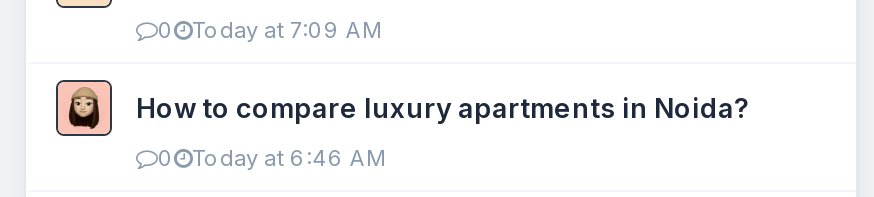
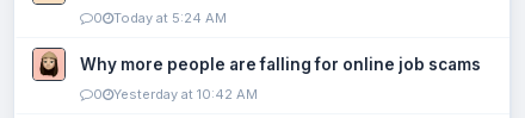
- 0 Today at 7:09 AM
+ 0 Today at 5:24 AM

- How to compare luxury apartments in Noida?
+ Why more people are falling for online job scams

- Today at 6:46 AM
+ Yesterday at 10:42 AM
